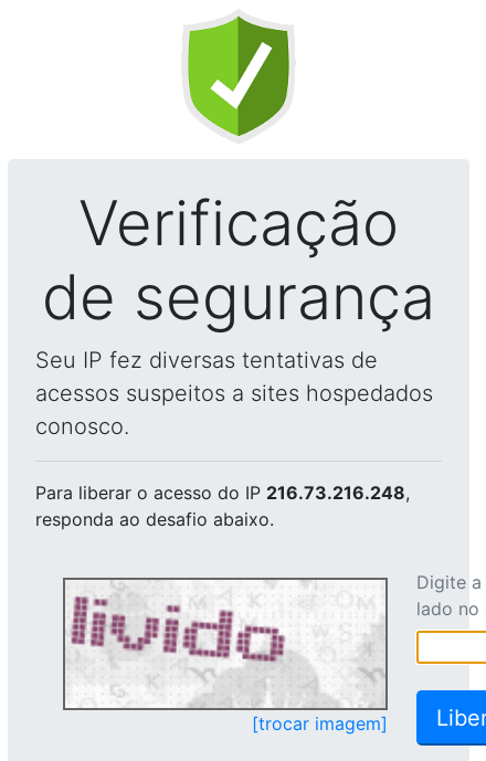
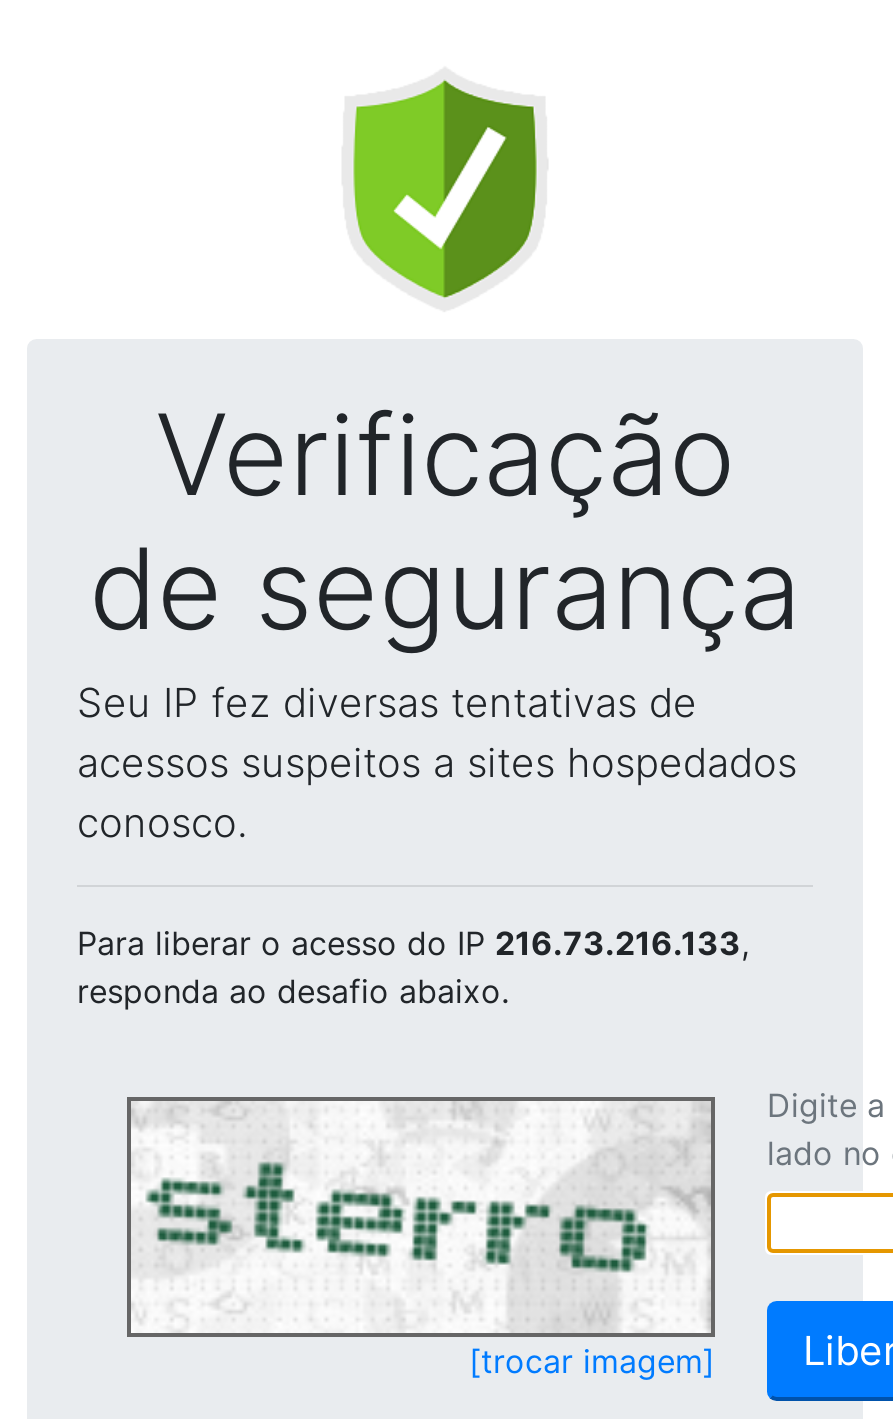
- Para liberar o acesso do IP 216.73.216.248,
+ Para liberar o acesso do IP 216.73.216.133,

- [image]
+ [image]
